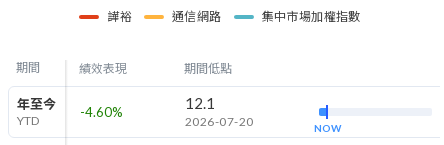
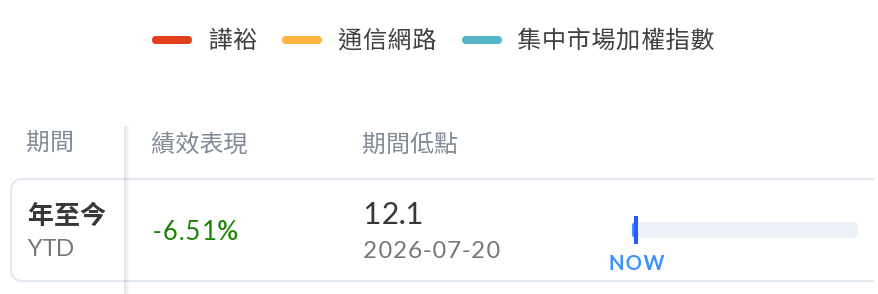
- 年至今 -4.60%
+ 年至今 -6.51%
